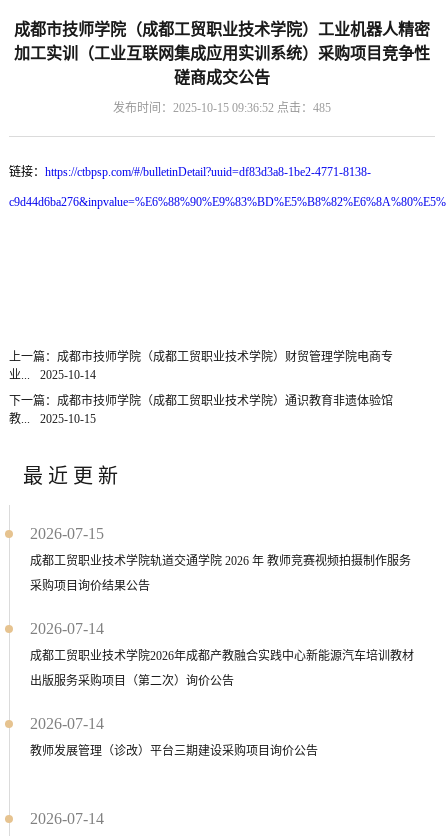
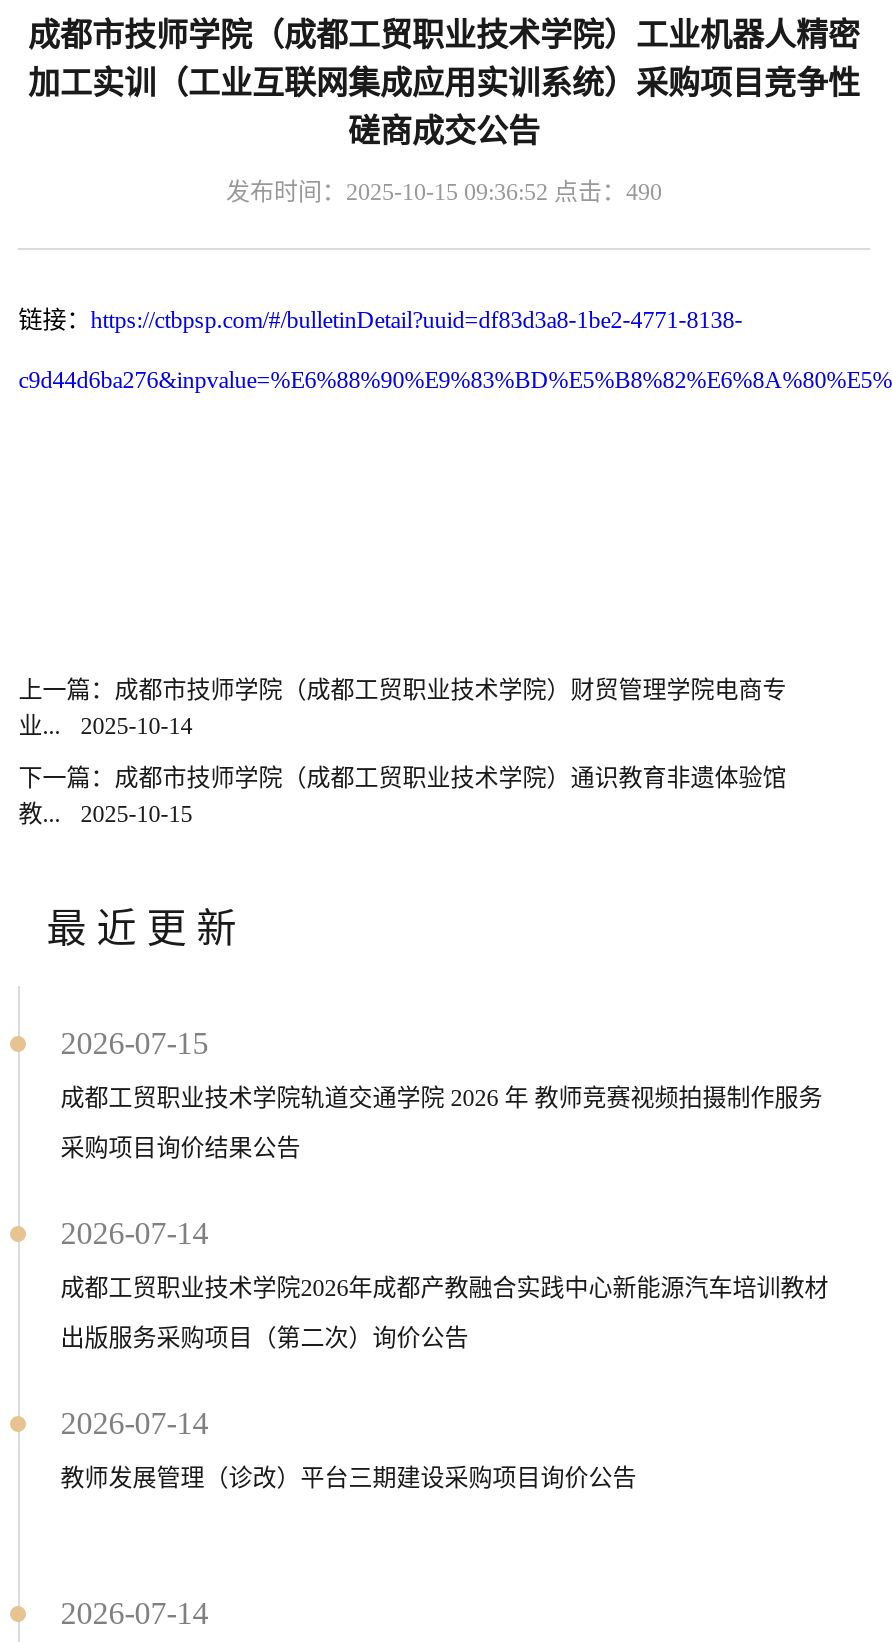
- 发布时间：2025-10-15 09:36:52 点击：485
+ 发布时间：2025-10-15 09:36:52 点击：490
